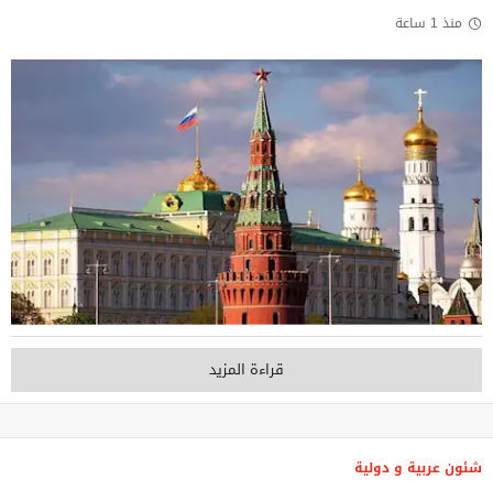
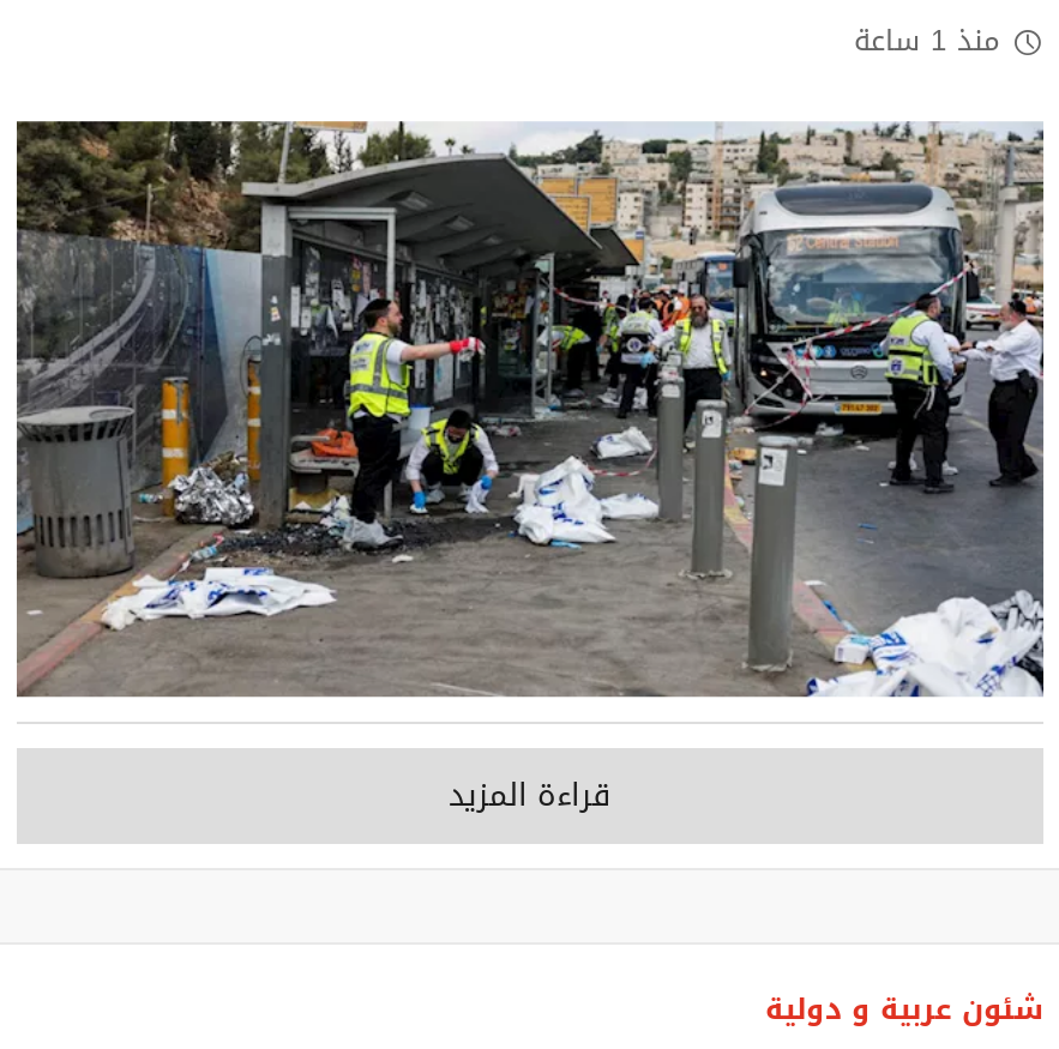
- [image]
+ [image]
